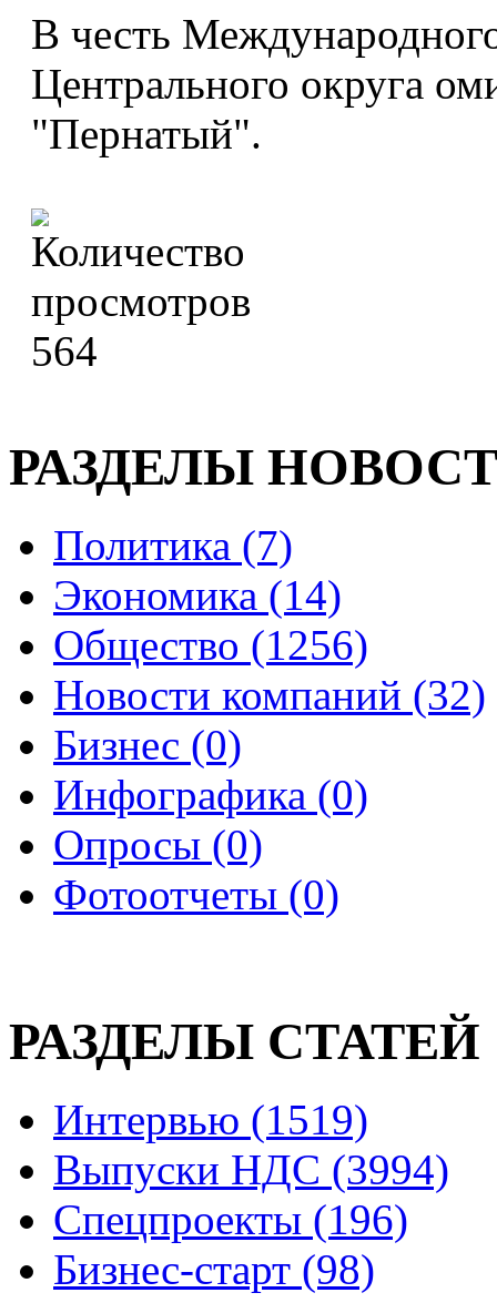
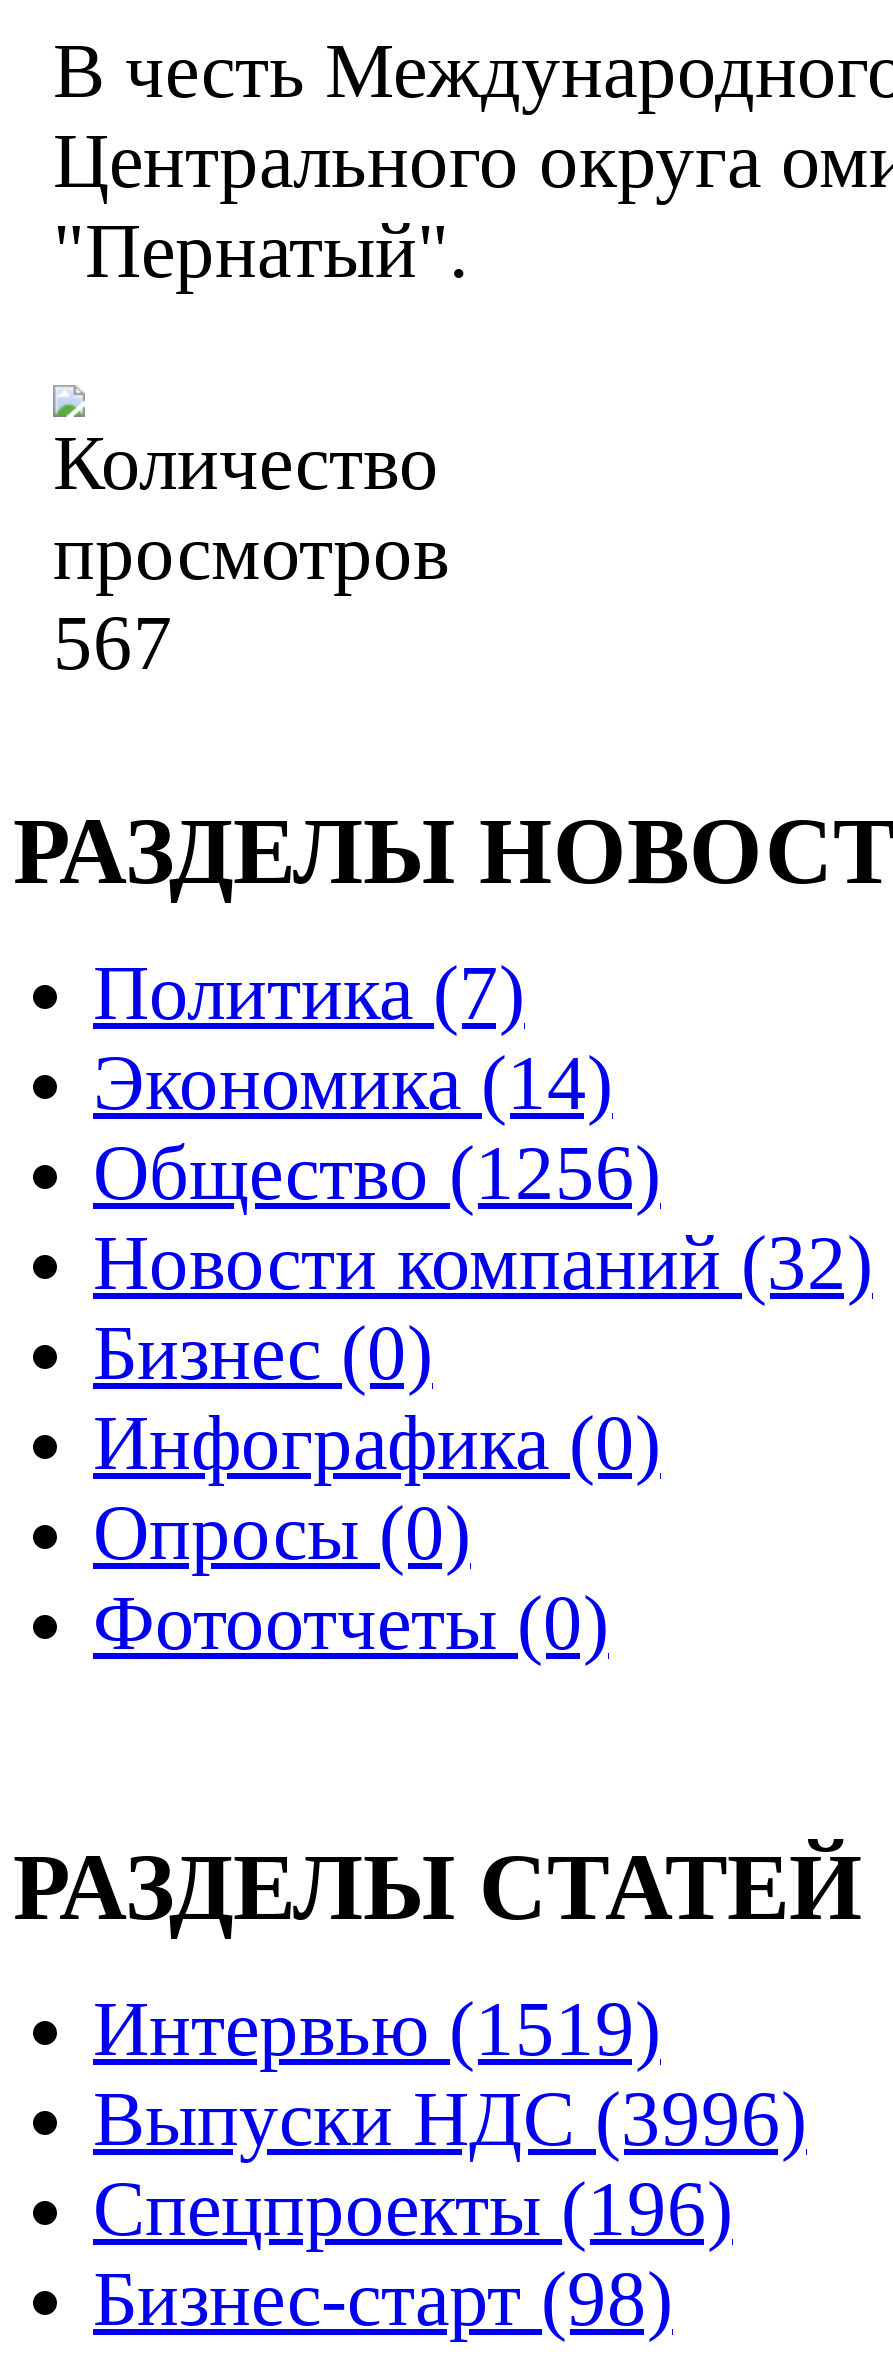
- 564
+ 567

- Выпуски НДС (3994)
+ Выпуски НДС (3996)
